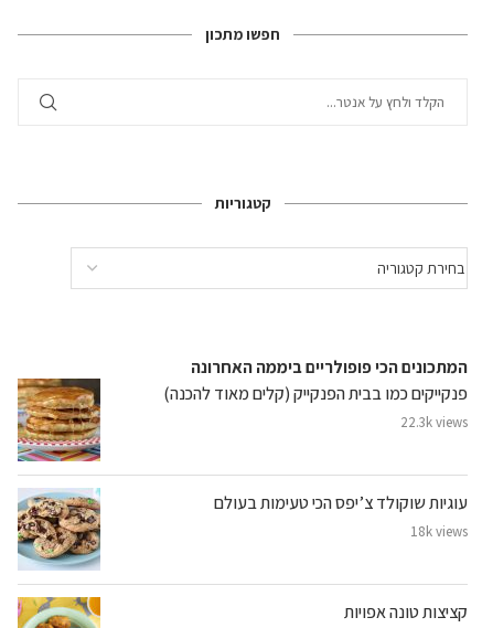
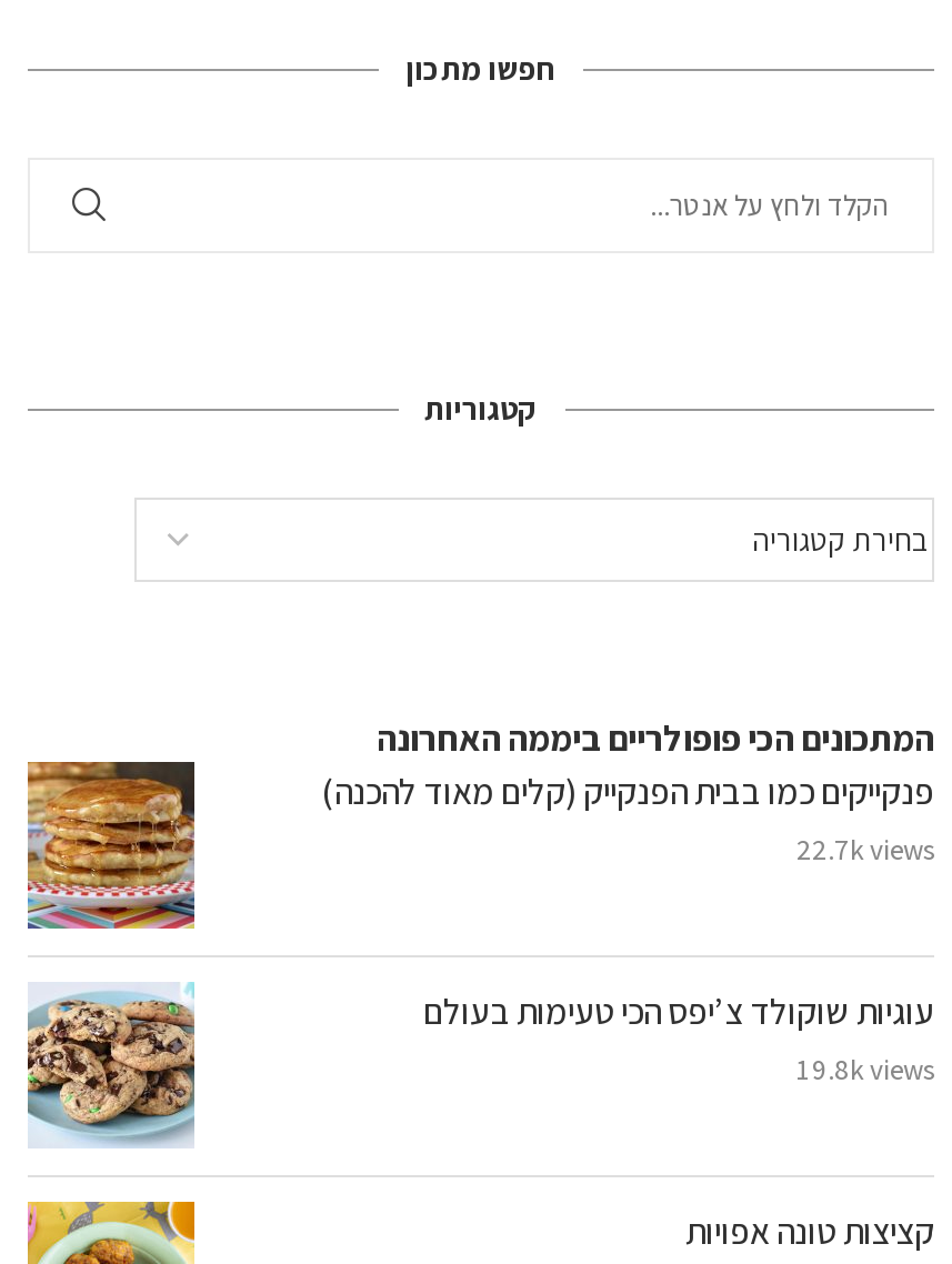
- 22.3k views
+ 22.7k views

- 18k views
+ 19.8k views
